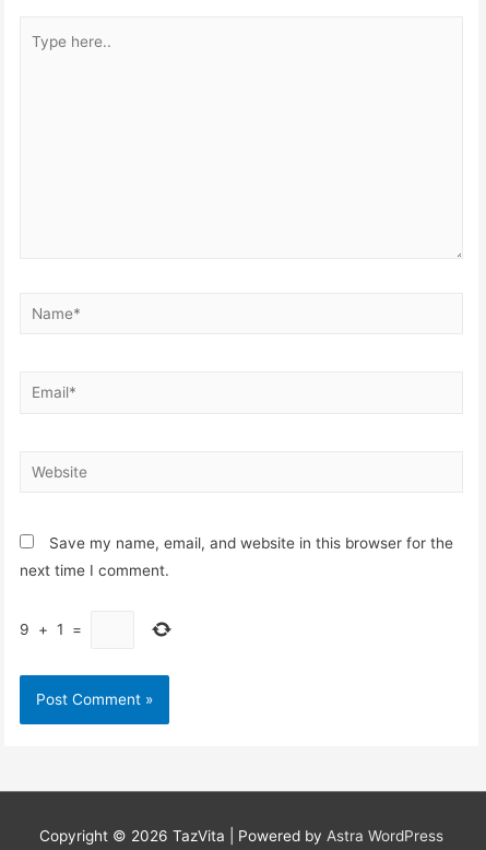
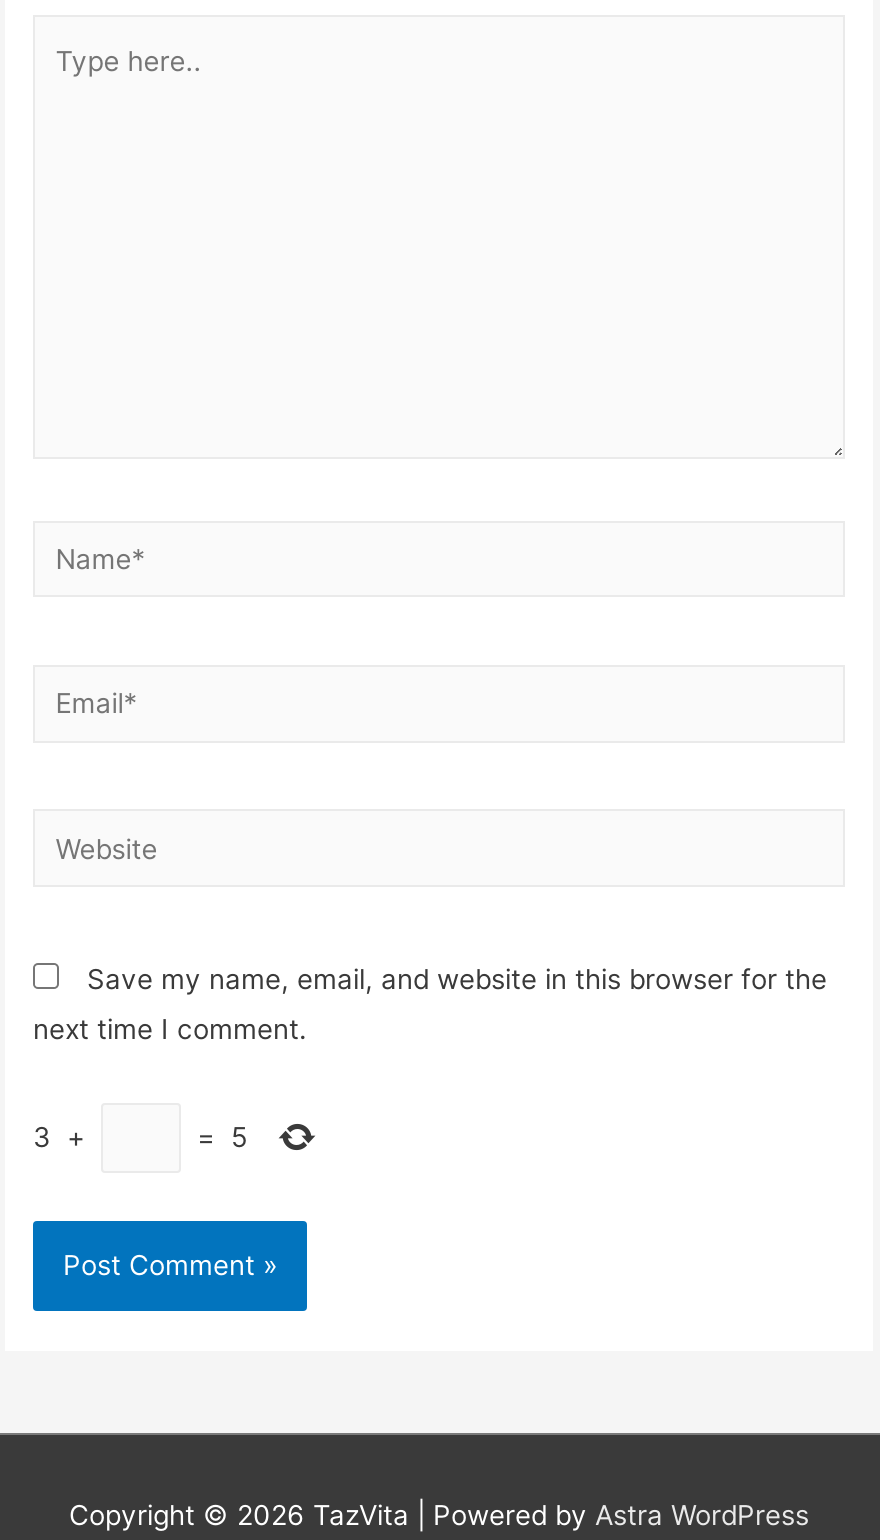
- 9 + 1 =
+ 3 +
+ = 5
